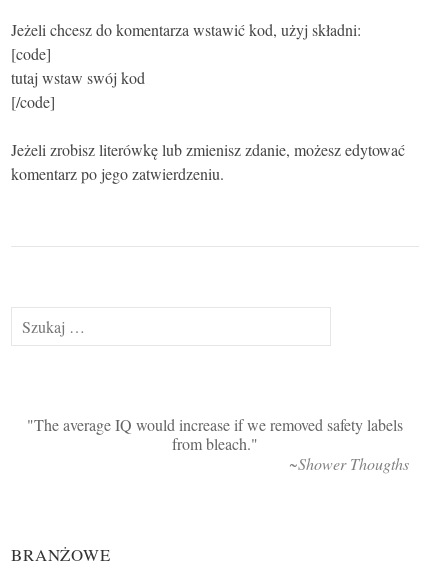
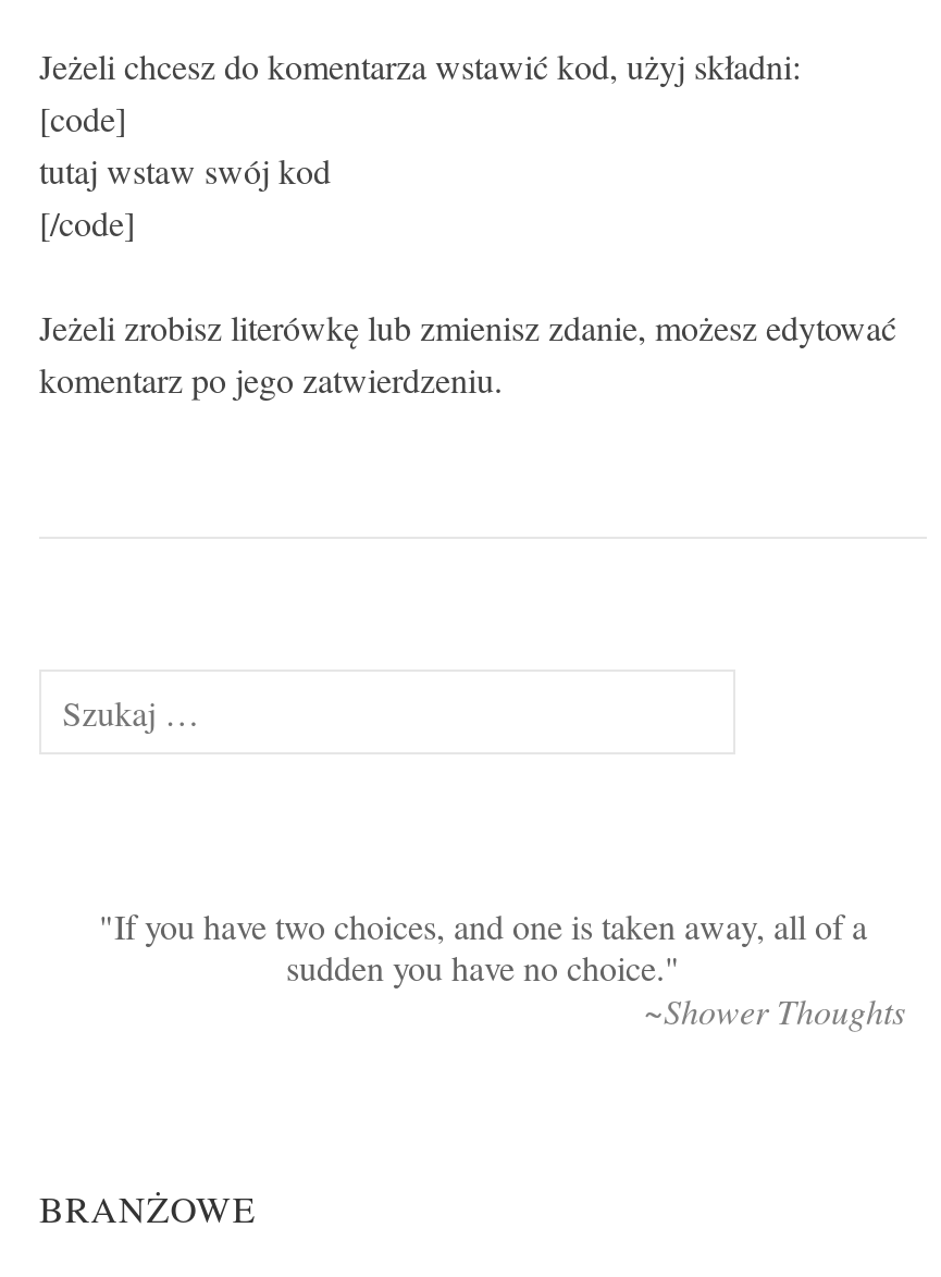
- The average IQ would increase if we removed safety labels
- from bleach.
- ~Shower Thougths
+ If you have two choices, and one is taken away, all of a
+ sudden you have no choice.
+ ~Shower Thoughts
